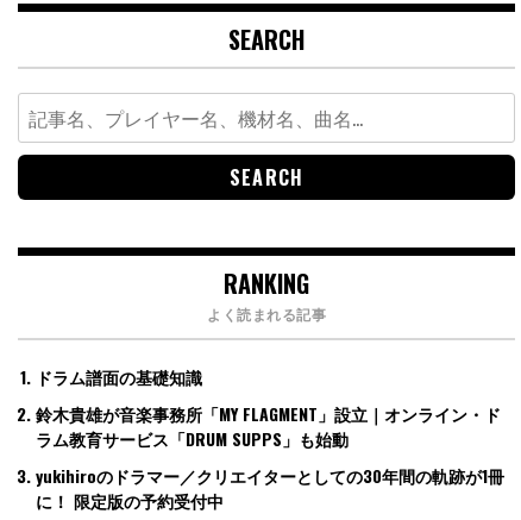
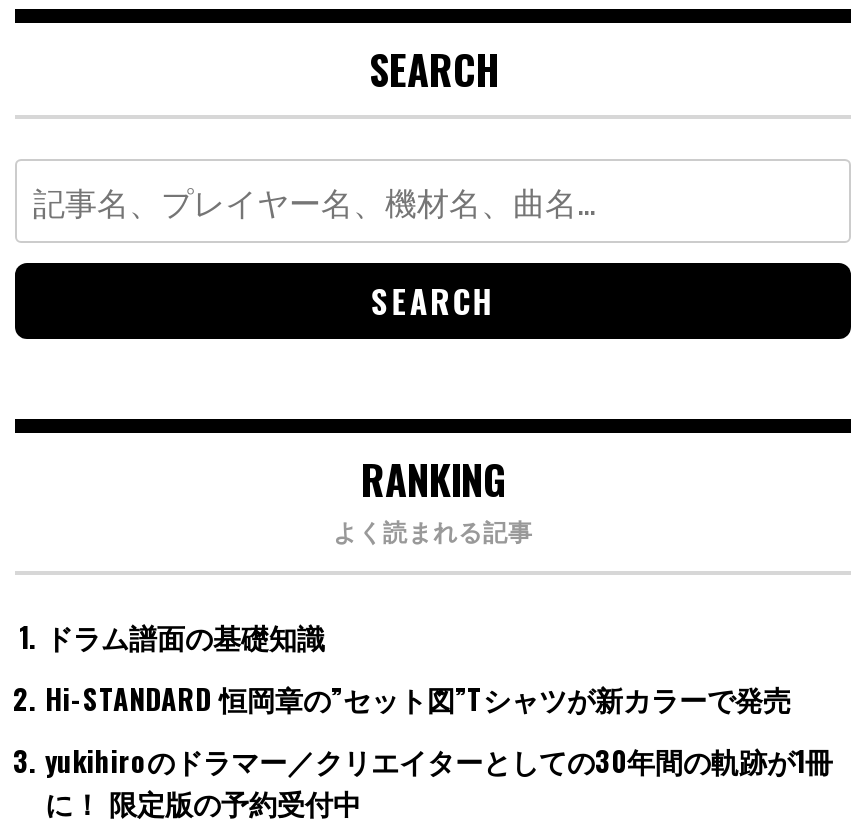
- 鈴木貴雄が音楽事務所「MY FLAGMENT」設立｜オンライン・ド
- ラム教育サービス「DRUM SUPPS」も始動
+ Hi-STANDARD 恒岡章の”セット図”Tシャツが新カラーで発売
